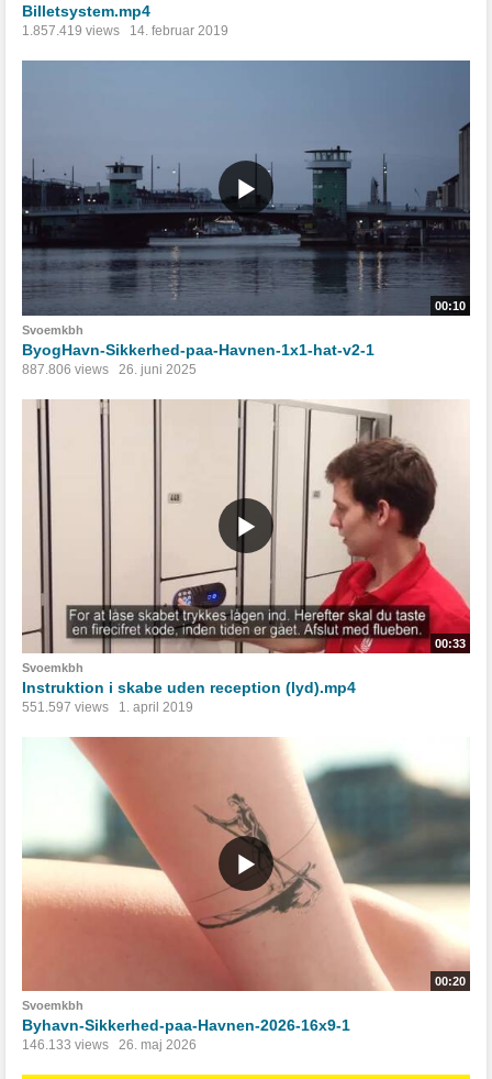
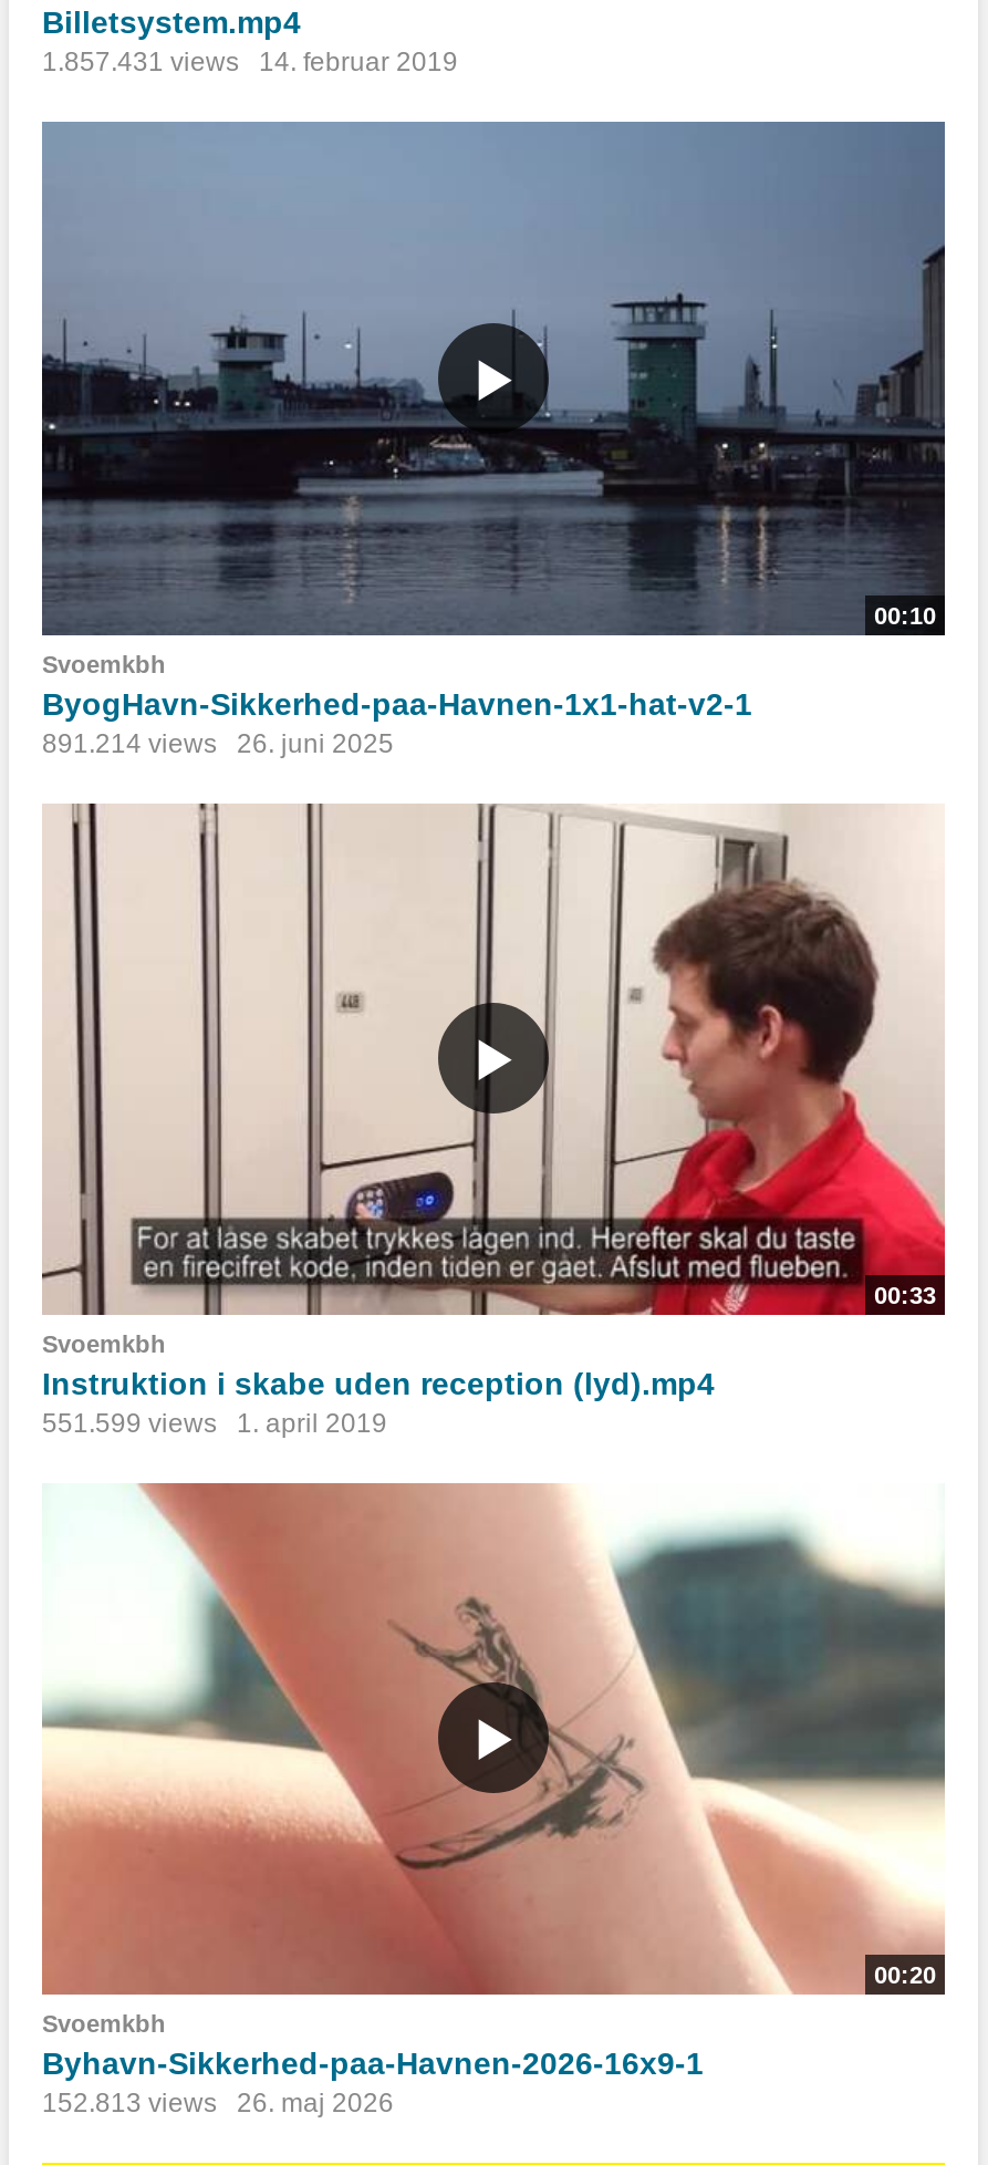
- 1.857.419 views 14. februar 2019
+ 1.857.431 views 14. februar 2019

- 887.806 views 26. juni 2025
+ 891.214 views 26. juni 2025

- 551.597 views 1. april 2019
+ 551.599 views 1. april 2019

- 146.133 views 26. maj 2026
+ 152.813 views 26. maj 2026
